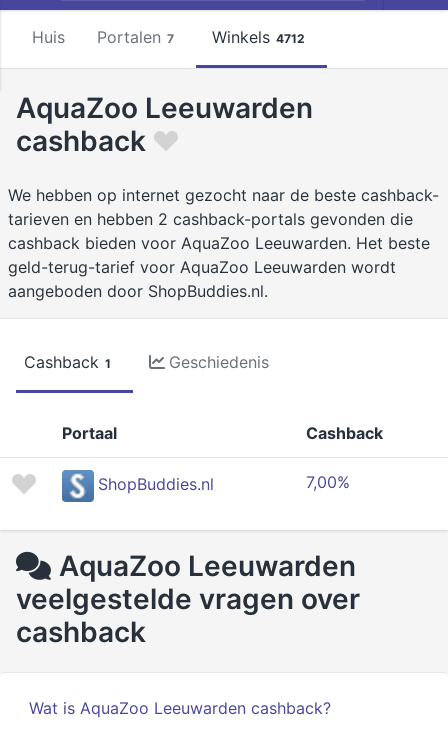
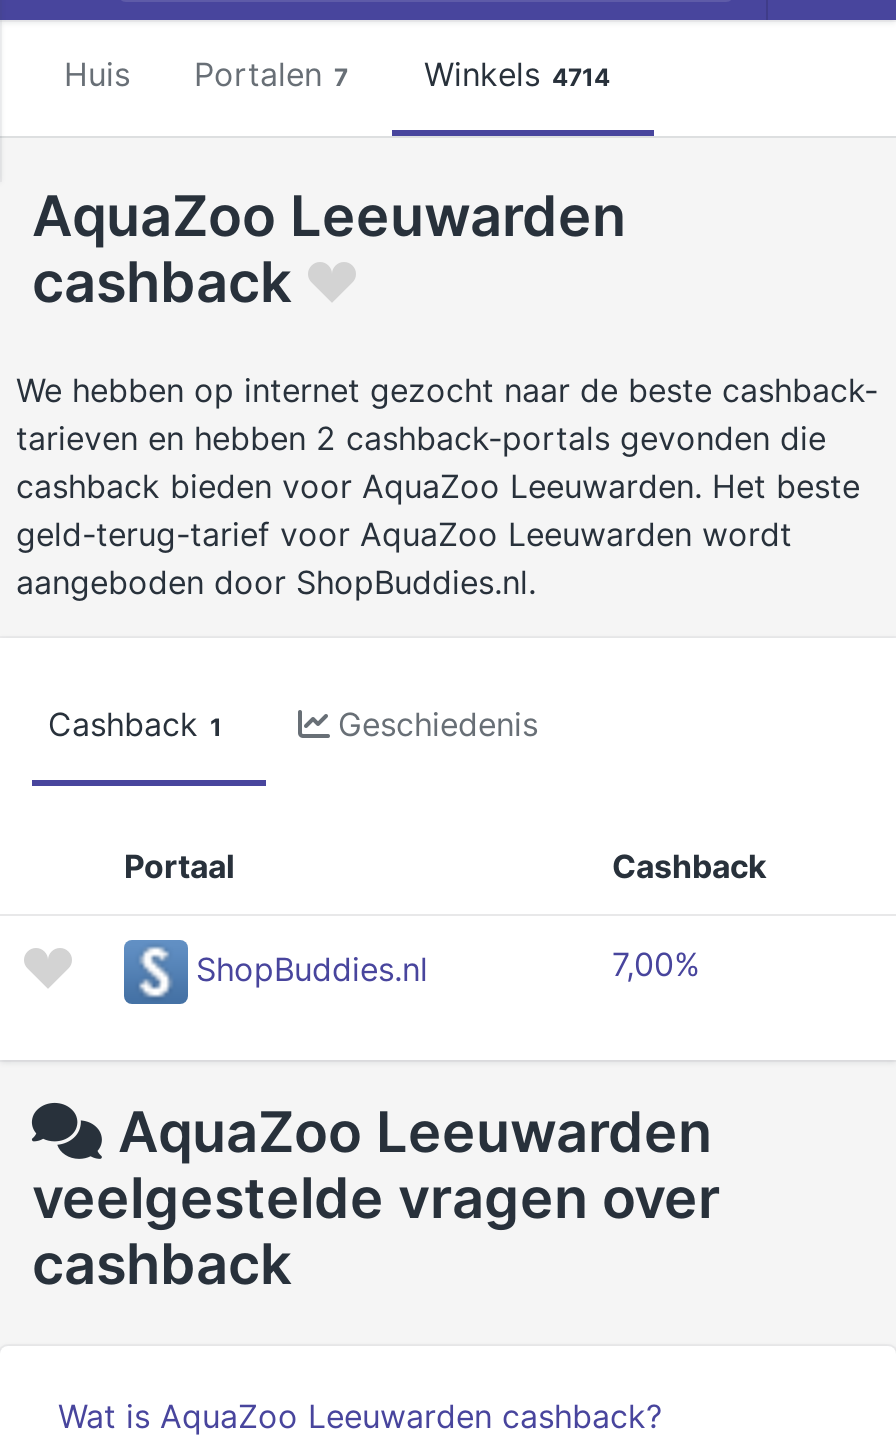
- Huis Portalen 7 Winkels 4712
+ Huis Portalen 7 Winkels 4714
